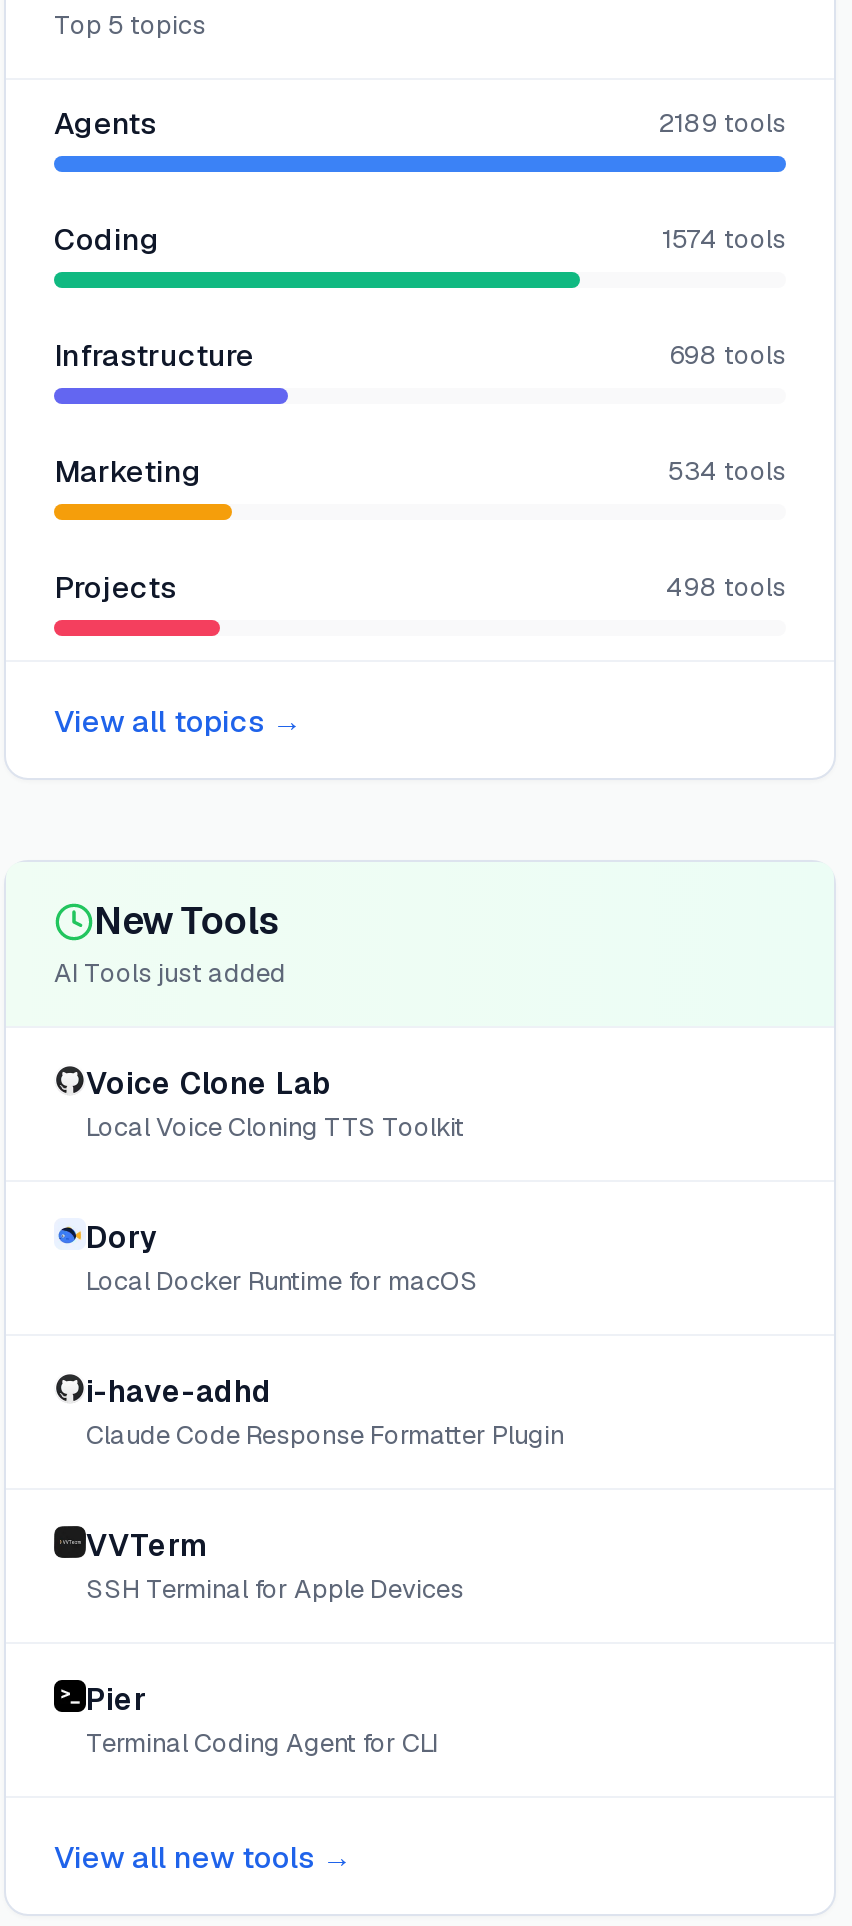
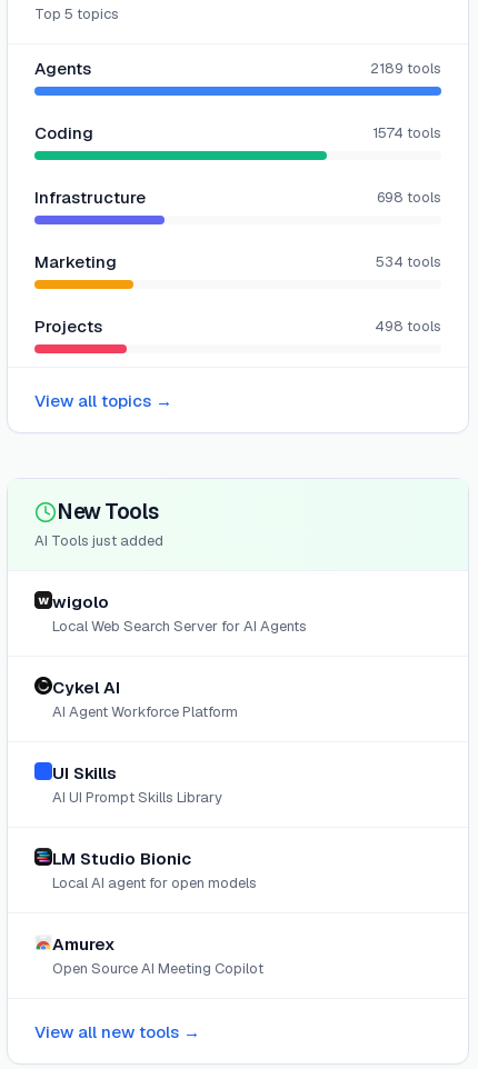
- Voice Clone Lab
- Local Voice Cloning TTS Toolkit
+ wigolo
+ Local Web Search Server for AI Agents

- Dory
- Local Docker Runtime for macOS
+ Cykel AI
+ AI Agent Workforce Platform

- i-have-adhd
- Claude Code Response Formatter Plugin
+ UI Skills
+ AI UI Prompt Skills Library

- VVTerm
- SSH Terminal for Apple Devices
+ LM Studio Bionic
+ Local AI agent for open models

- Pier
- Terminal Coding Agent for CLI
+ Amurex
+ Open Source AI Meeting Copilot
